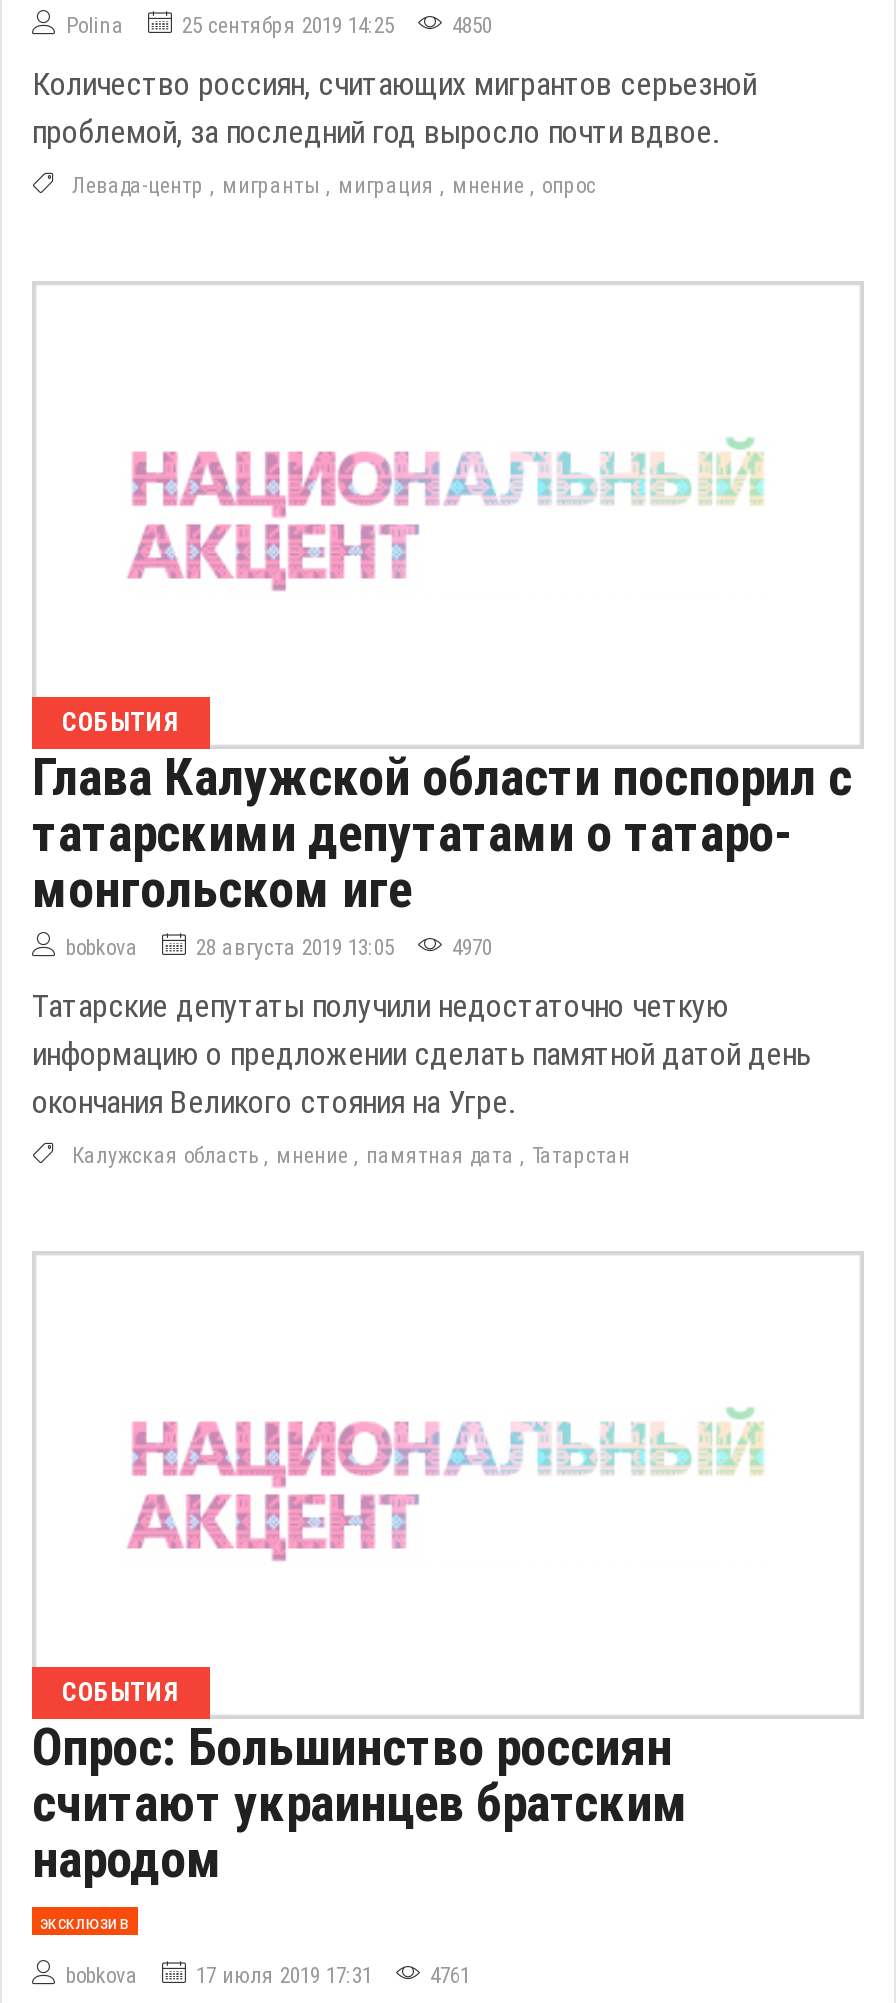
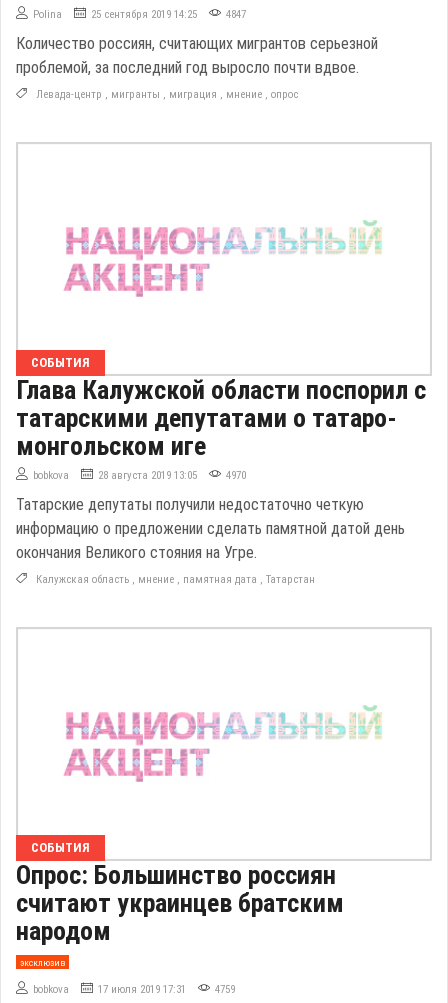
- 4850
+ 4847

- 4761
+ 4759
